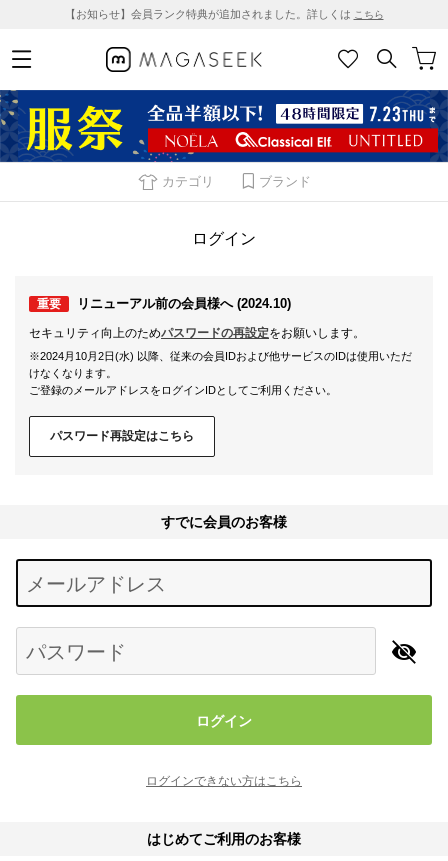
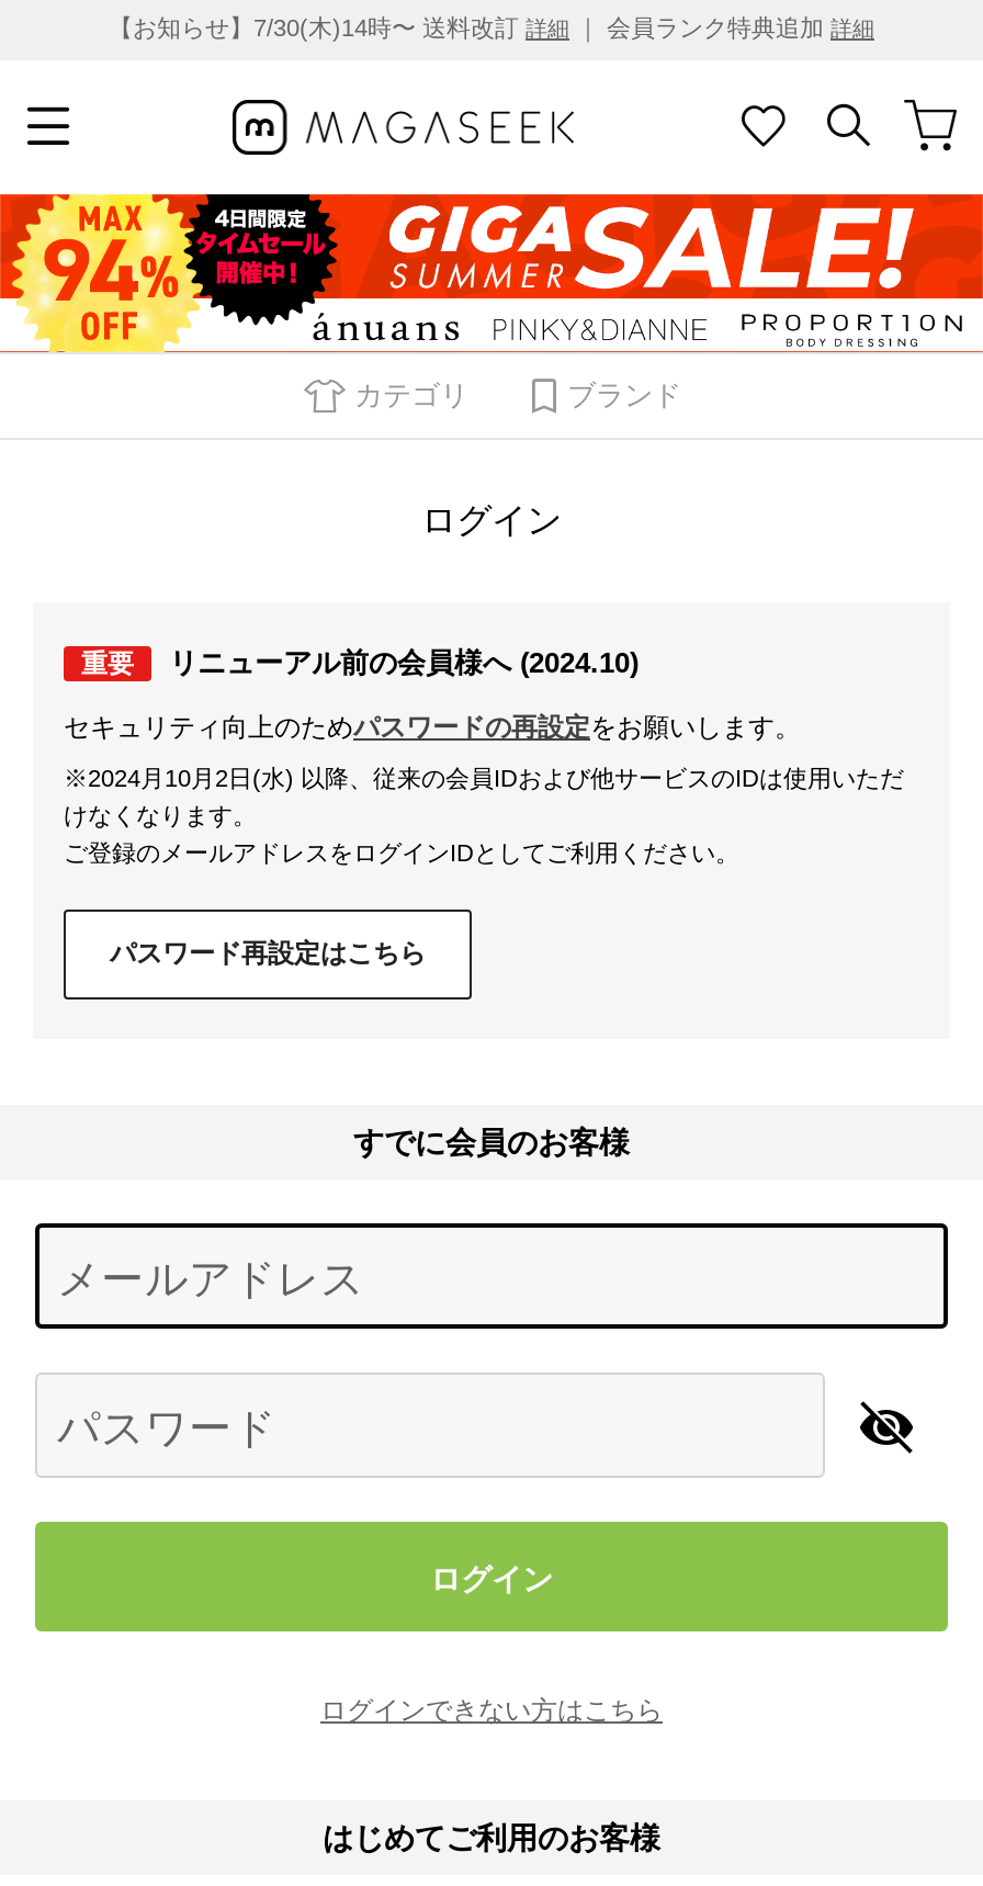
- 【お知らせ】会員ランク特典が追加されました。詳しくはこちら
+ 【お知らせ】7/30(木)14時〜 送料改訂詳細｜ 会員ランク特典追加詳細

- [image]
+ [image]
